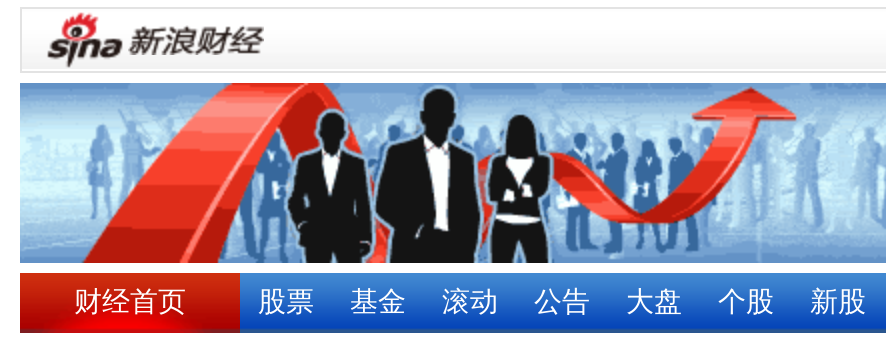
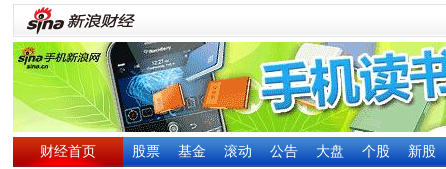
- [image]
+ [image]
